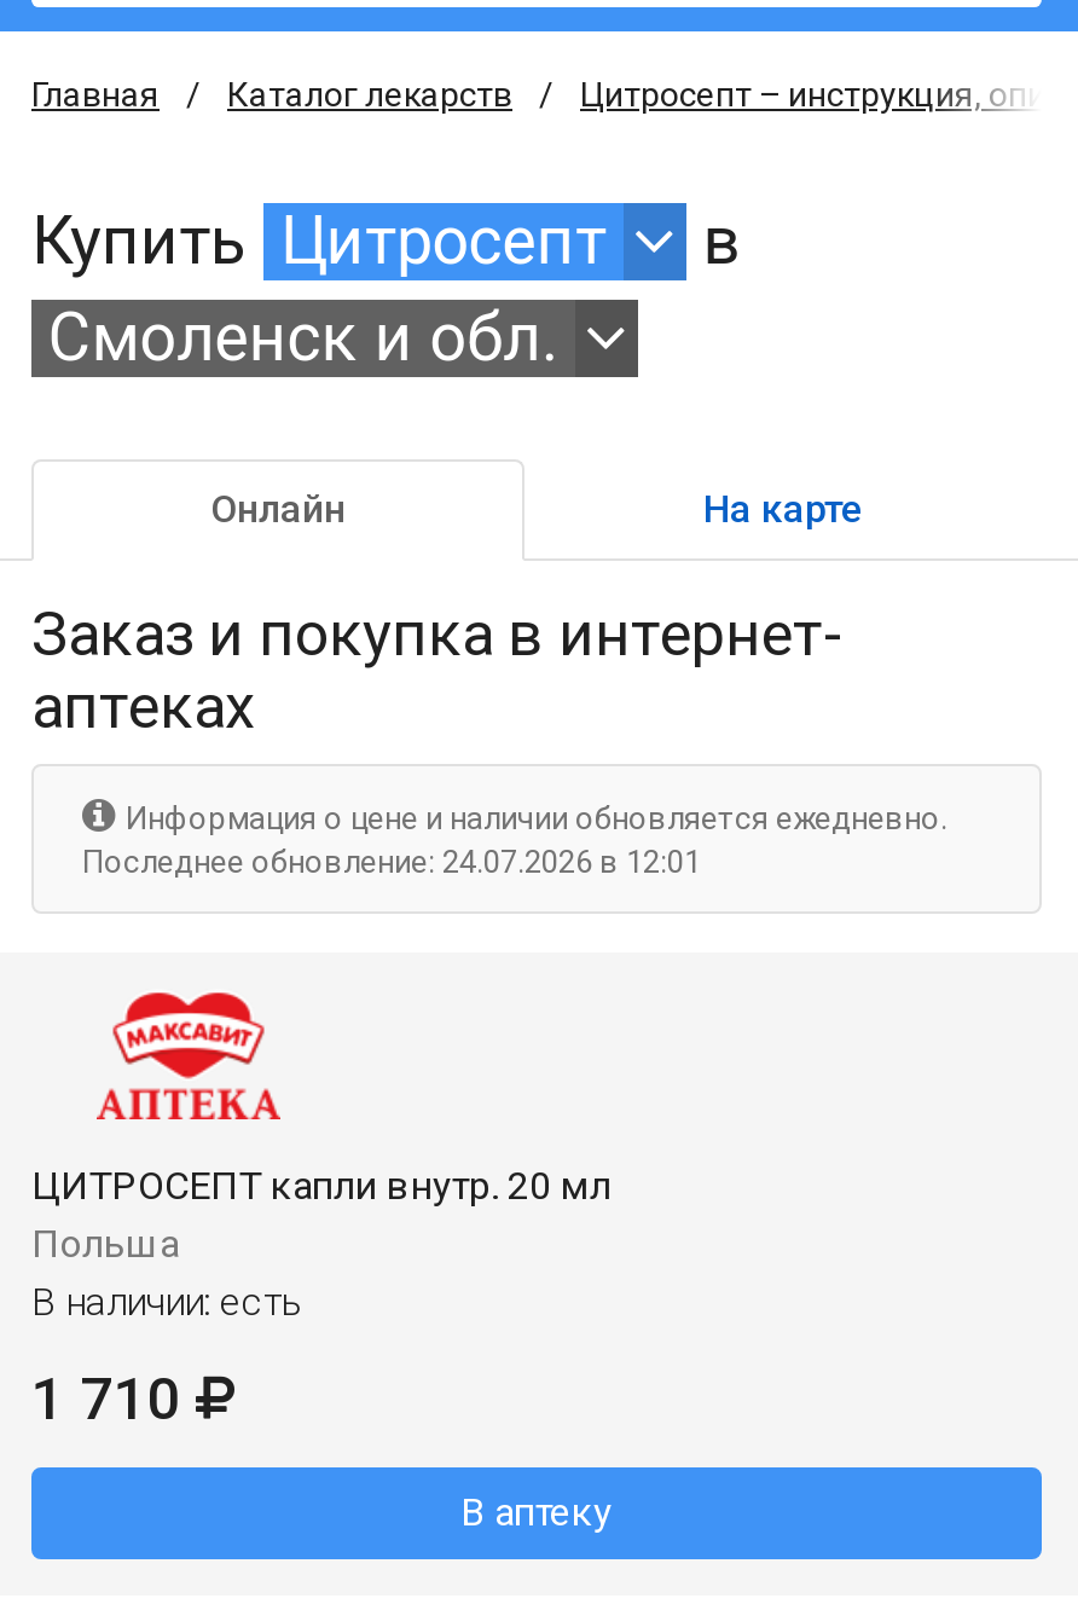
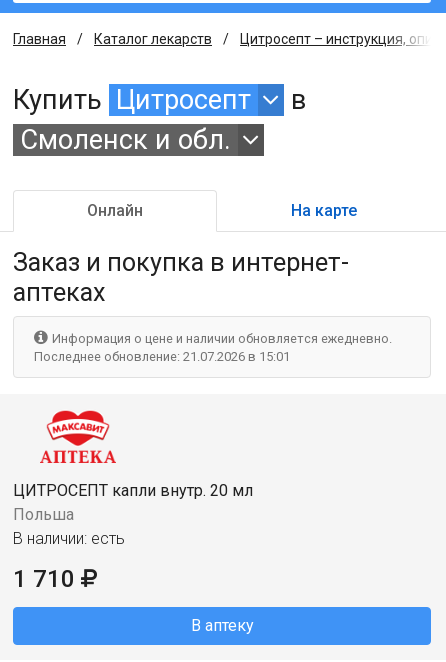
- Последнее обновление: 24.07.2026 в 12:01
+ Последнее обновление: 21.07.2026 в 15:01
